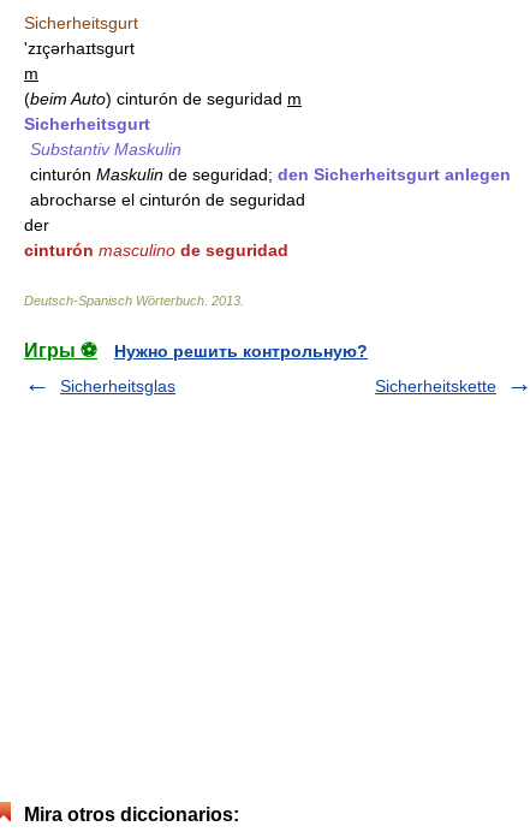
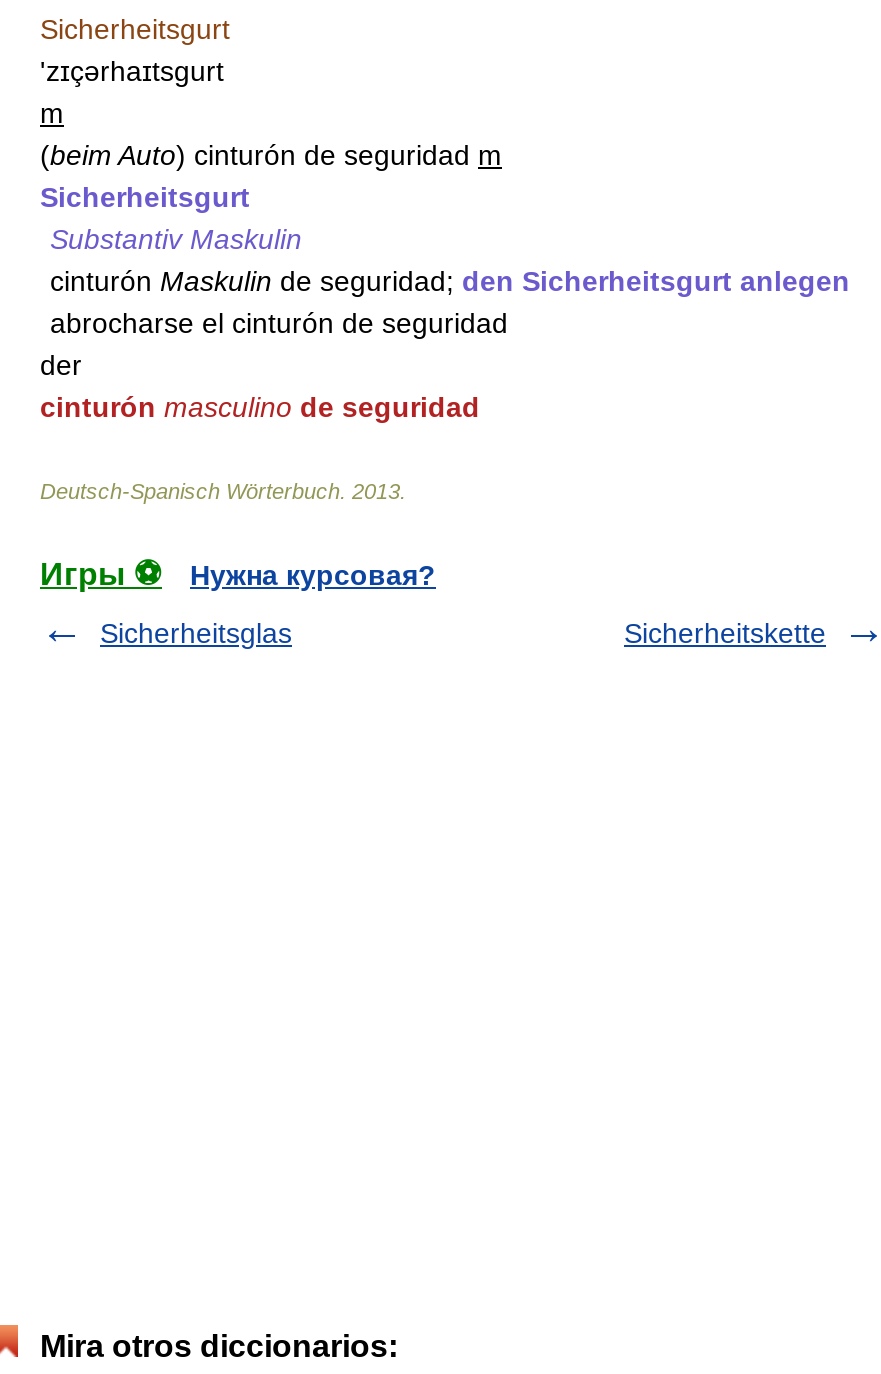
- Нужно решить контрольную?
+ Нужна курсовая?
